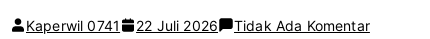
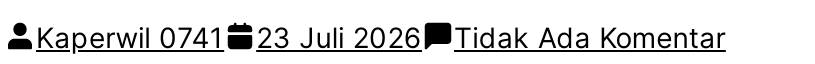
- 22 Juli 2026
+ 23 Juli 2026
